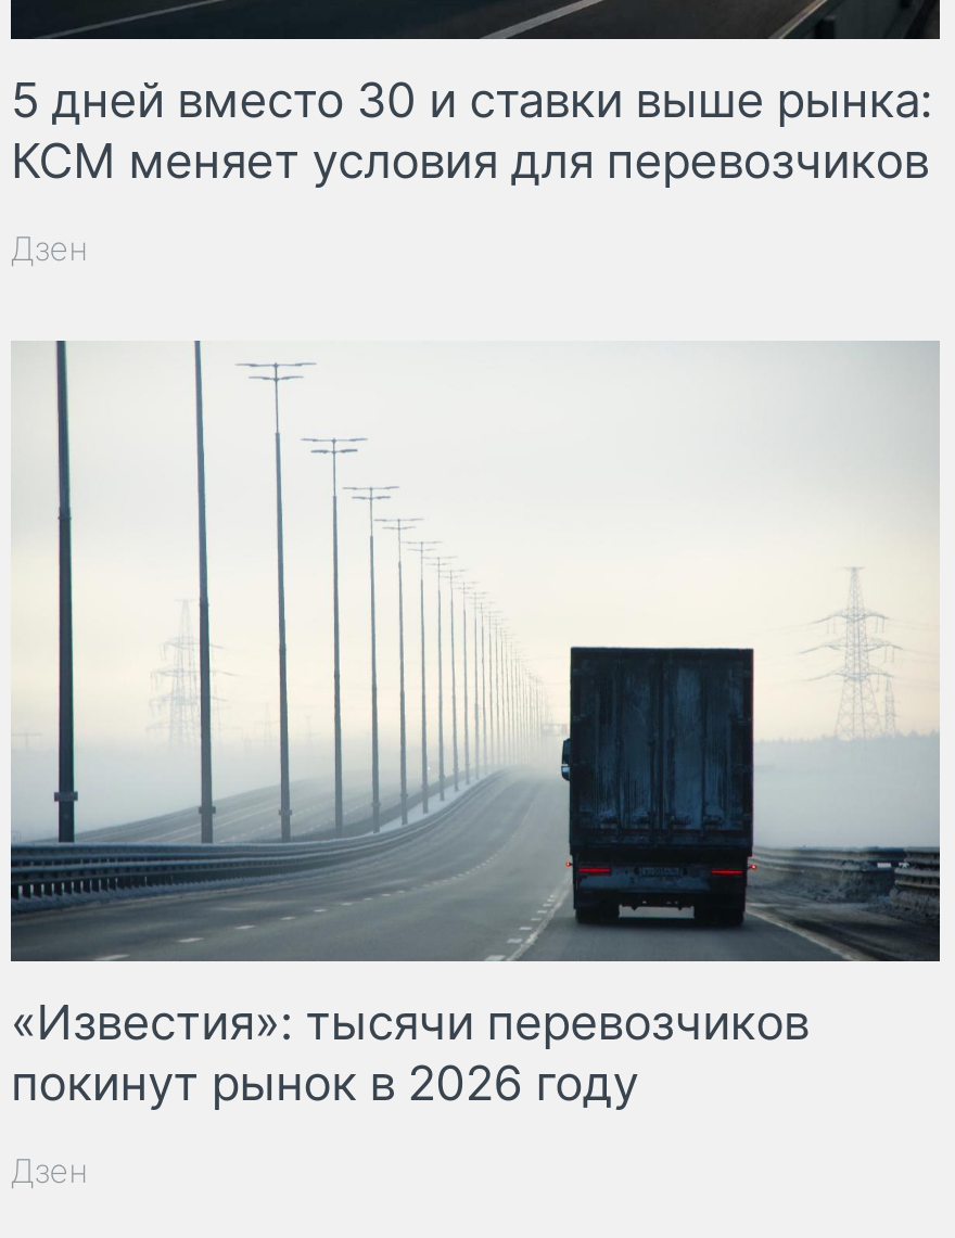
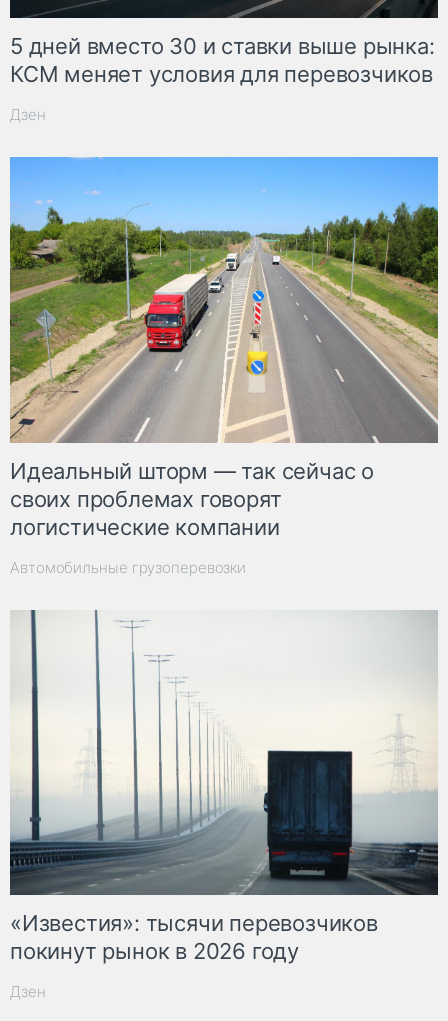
+ [image]
+ Идеальный шторм — так сейчас о
+ своих проблемах говорят
+ логистические компании
+ Автомобильные грузоперевозки
